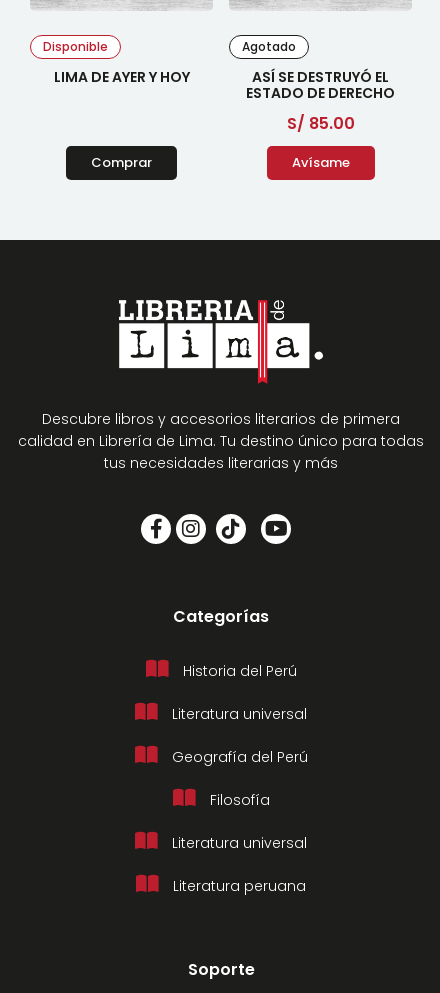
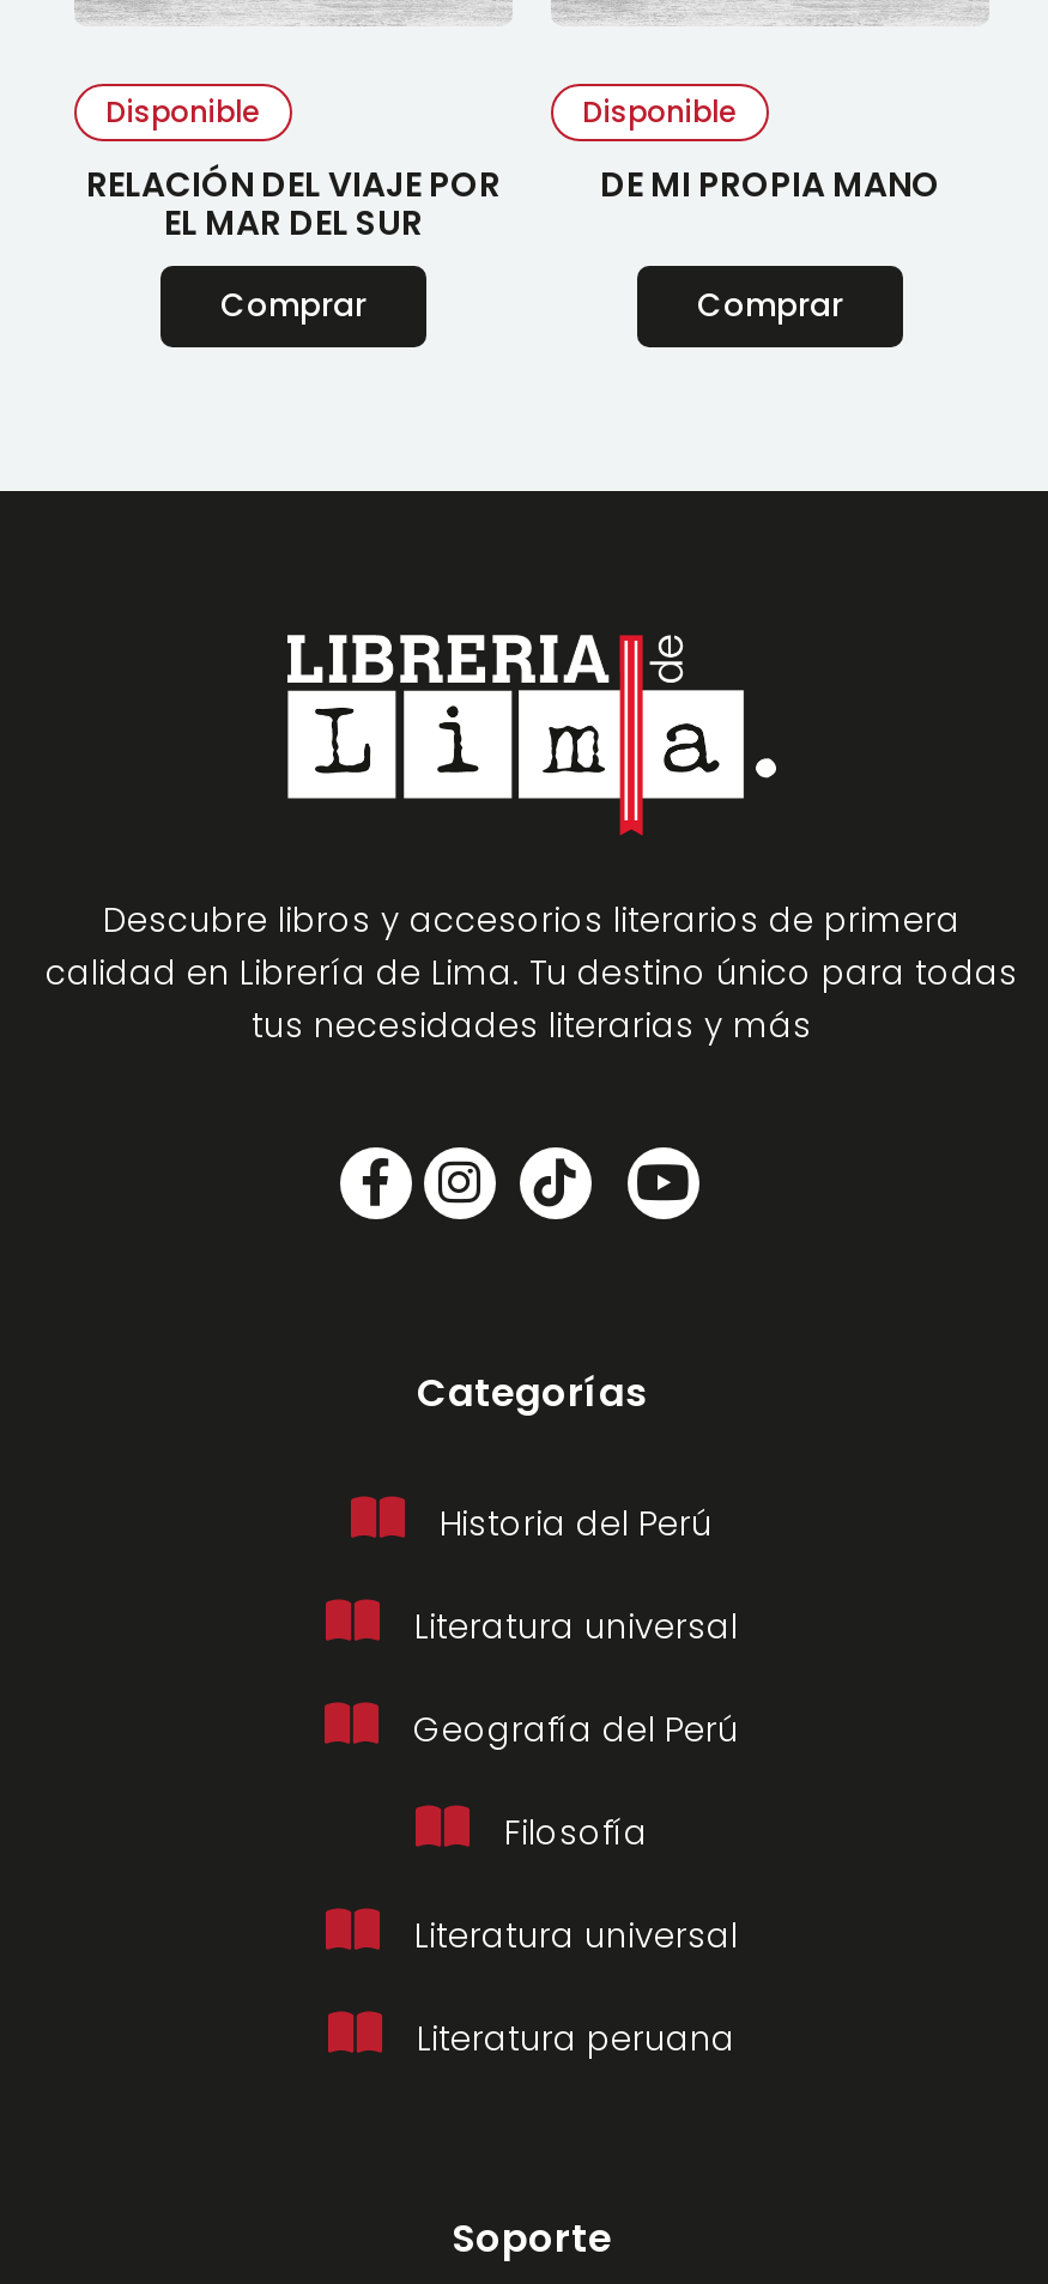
- Agotado
+ Disponible

- LIMA DE AYER Y HOY
+ RELACIÓN DEL VIAJE POR
+ EL MAR DEL SUR

- ASÍ SE DESTRUYÓ EL
- ESTADO DE DERECHO
- S/ 85.00
+ DE MI PROPIA MANO

- Avísame
+ Comprar
